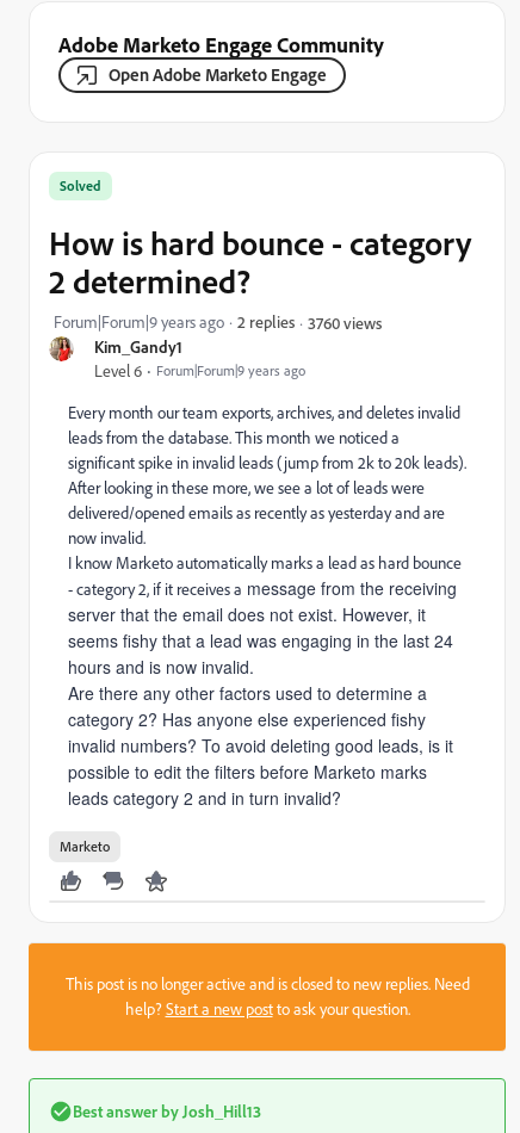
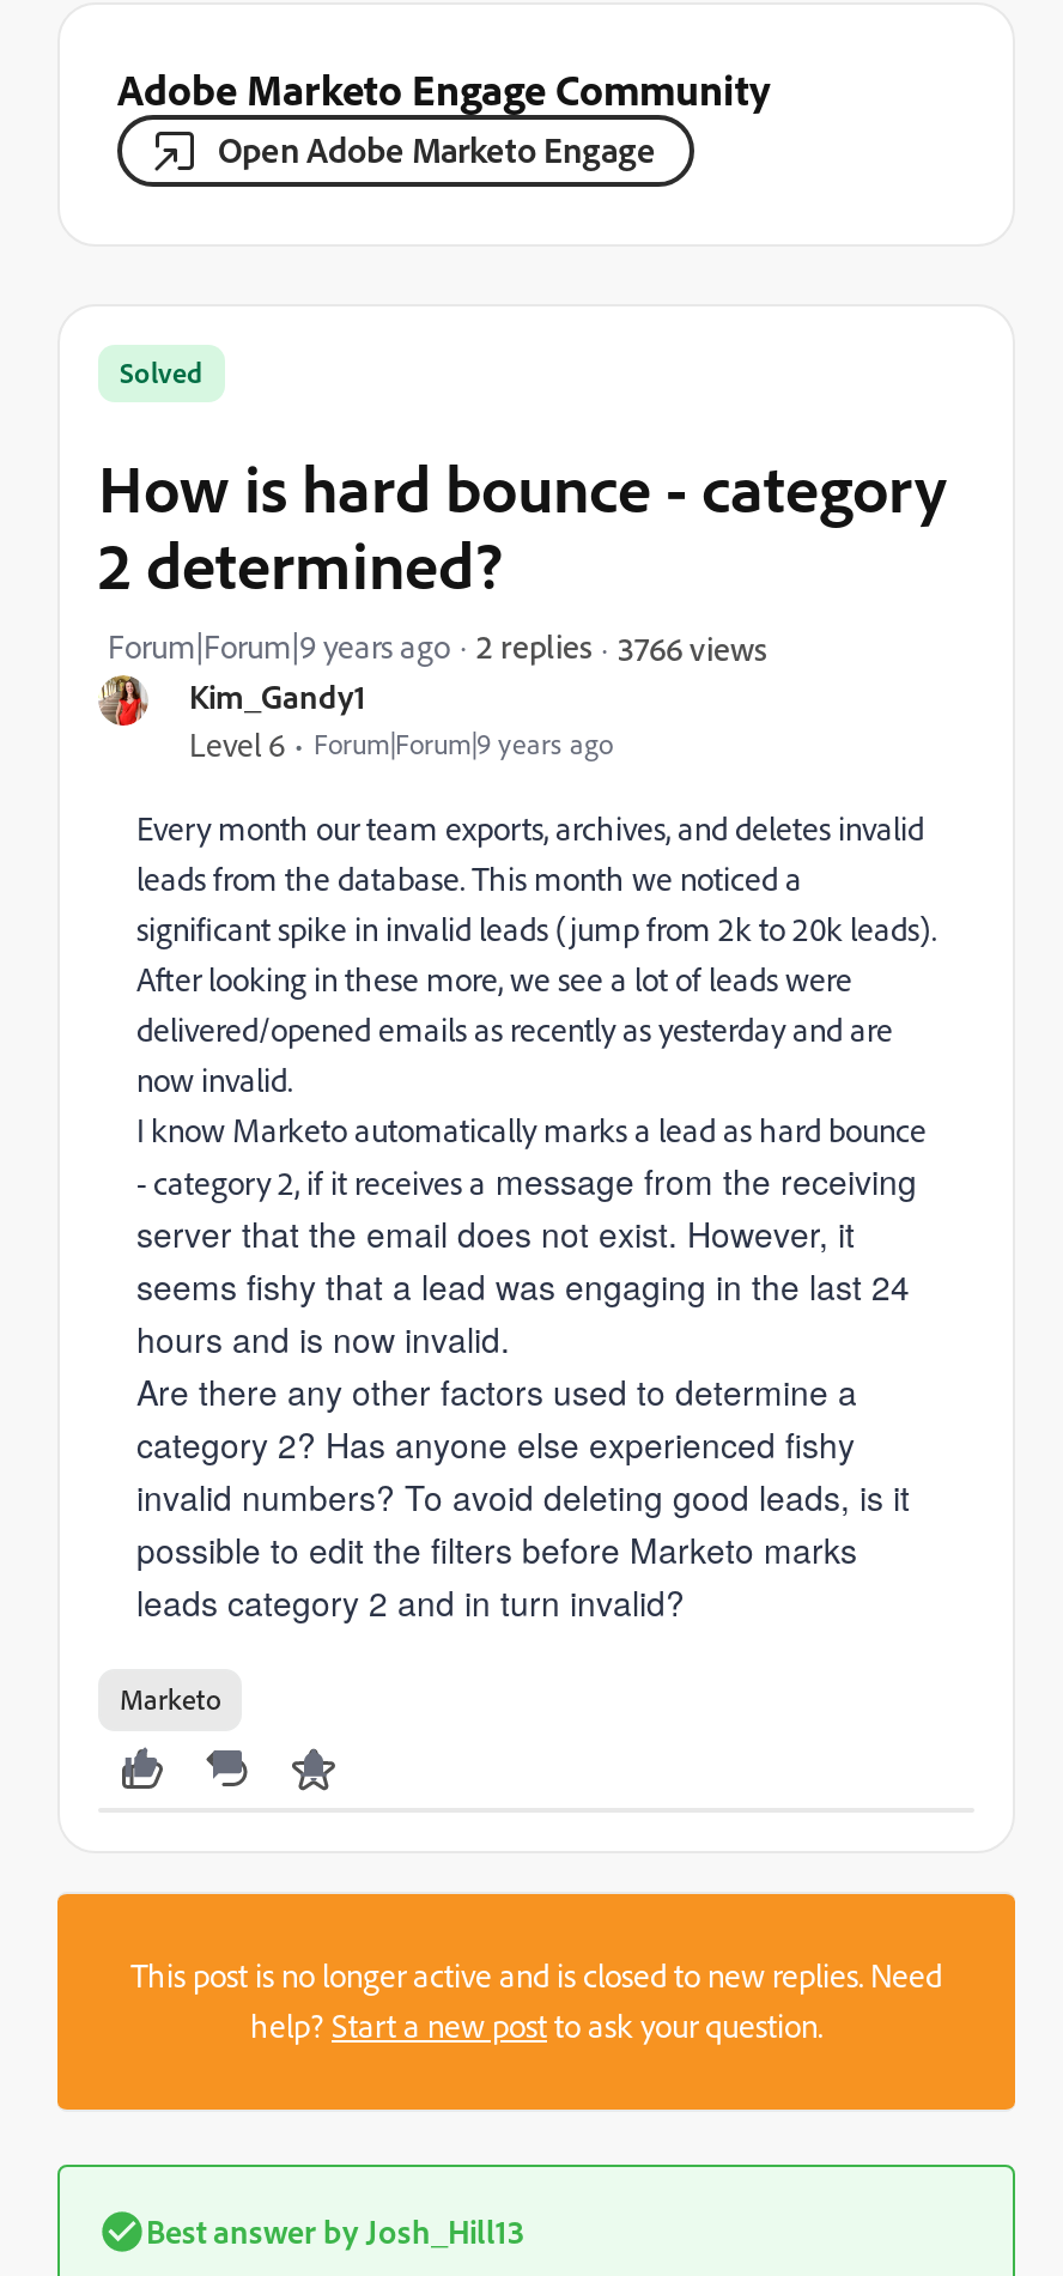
- 3760 views
+ 3766 views
